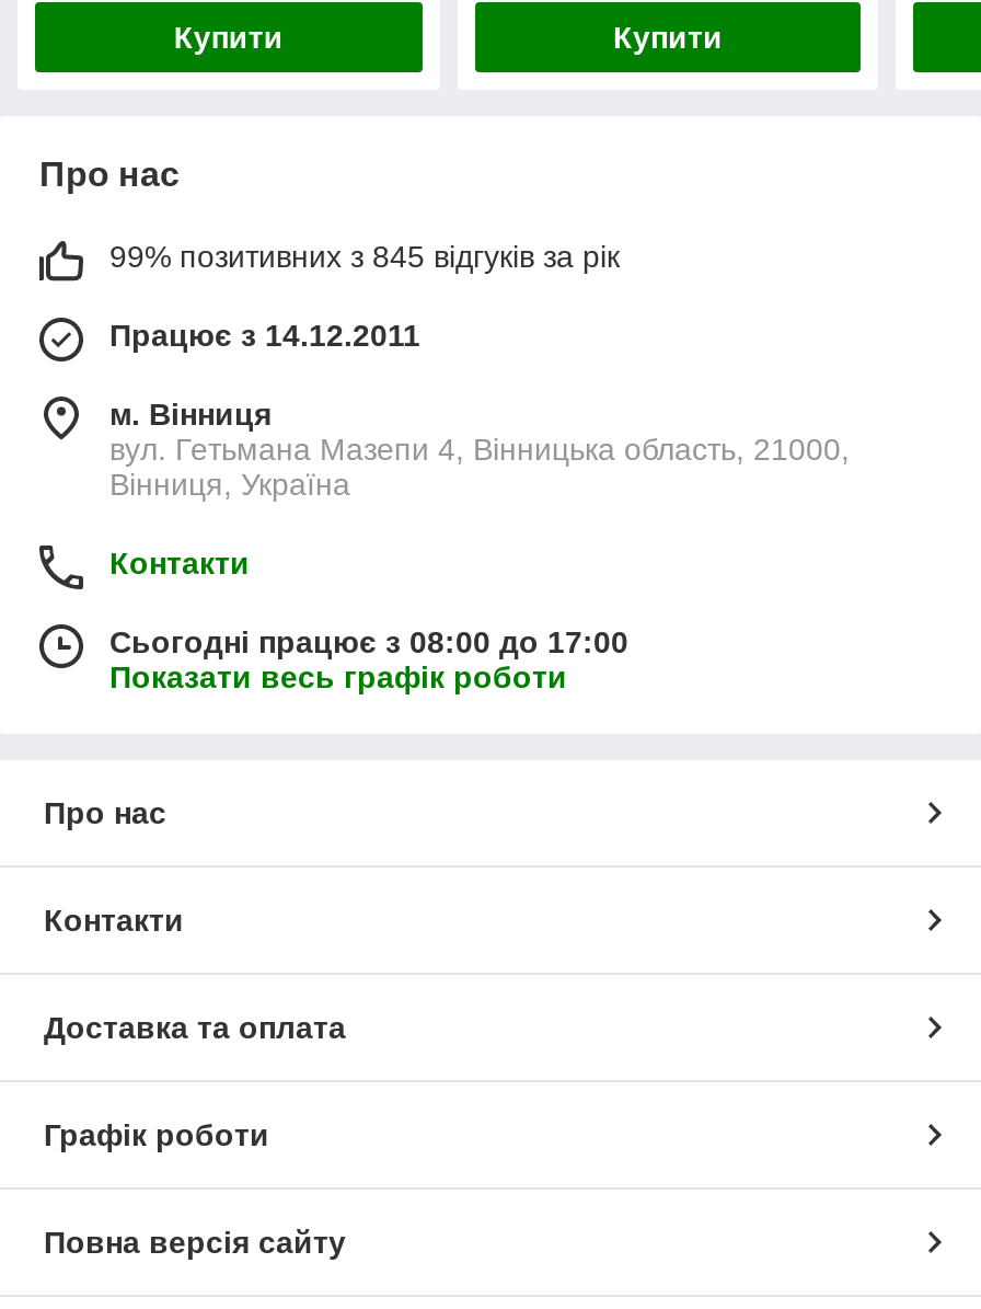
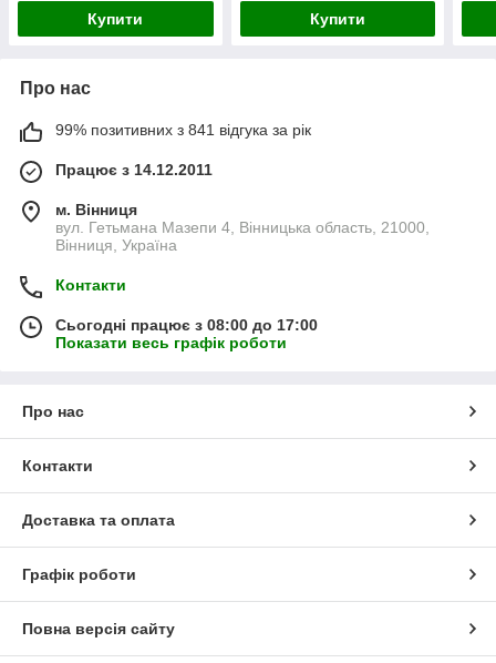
- 99% позитивних з 845 відгуків за рік
+ 99% позитивних з 841 відгука за рік
